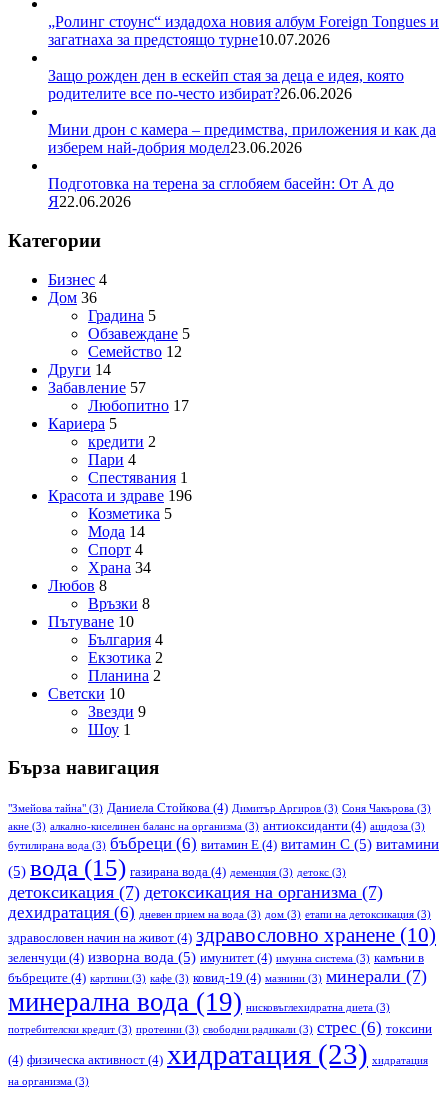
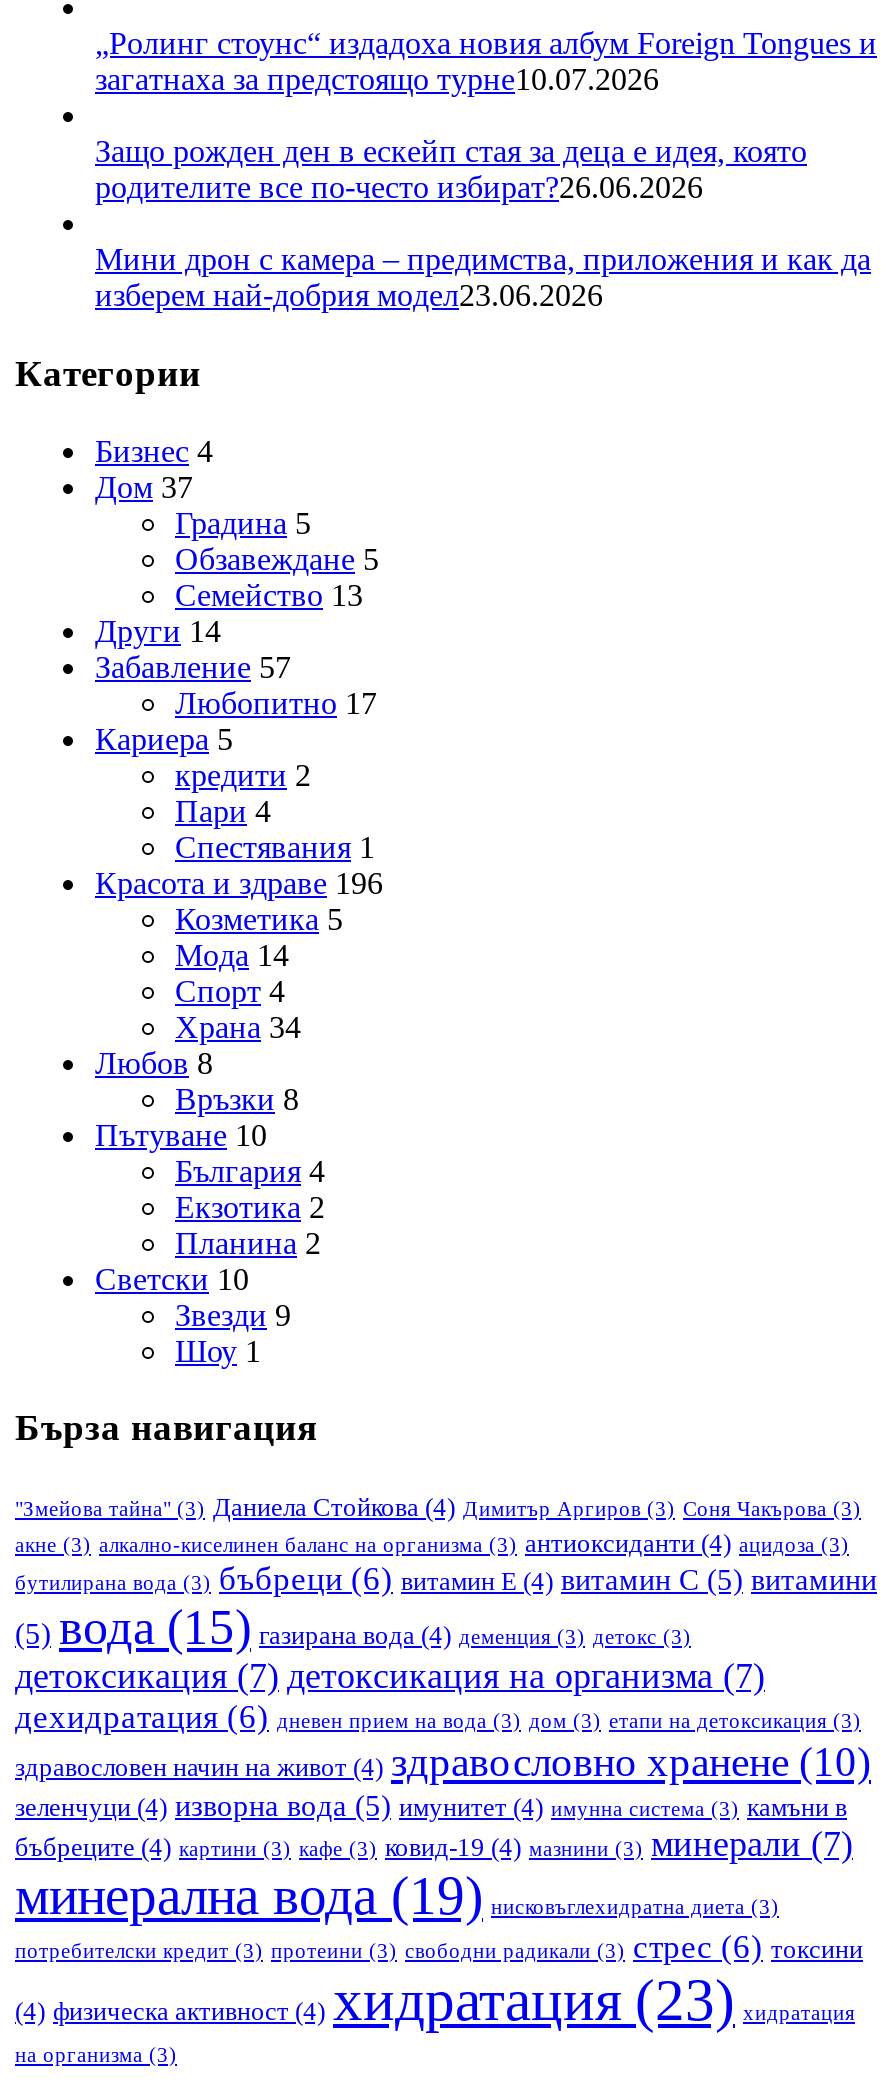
- Подготовка на терена за сглобяем басейн: От А до
- Я22.06.2026

- Дом 36
+ Дом 37

- Семейство 12
+ Семейство 13
